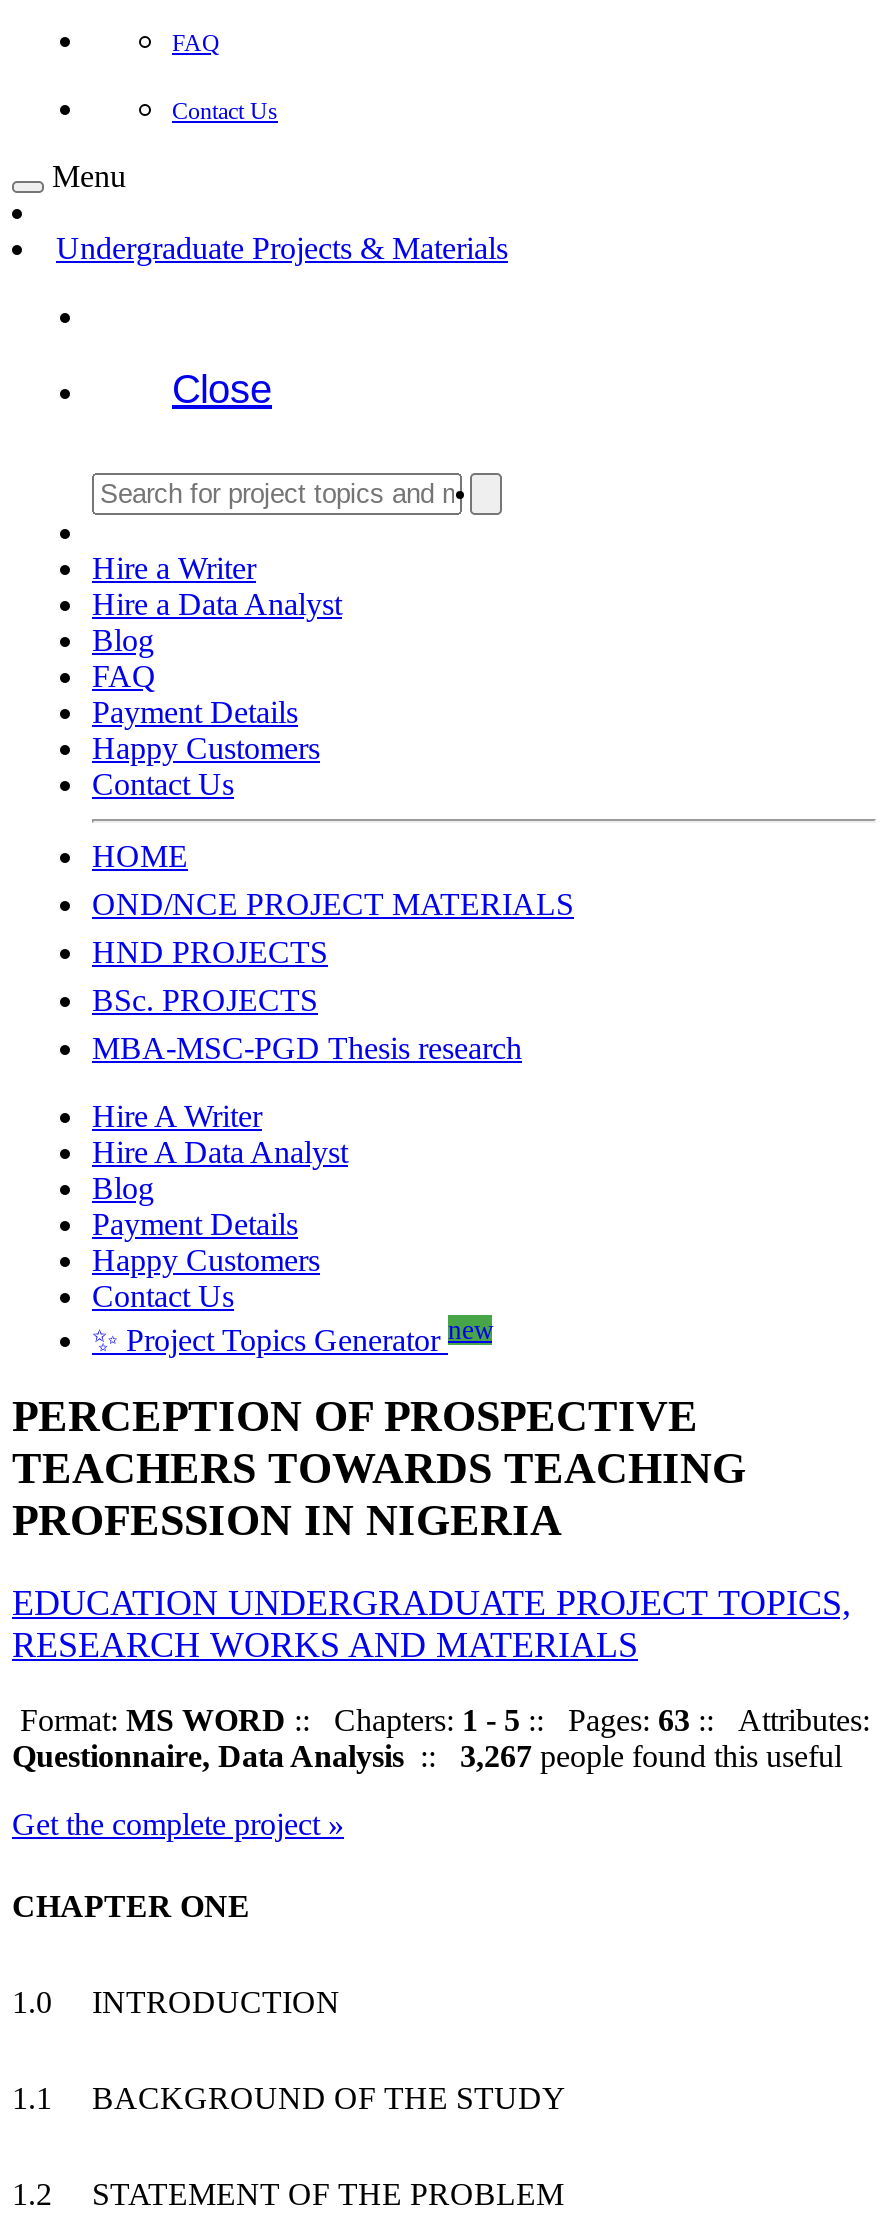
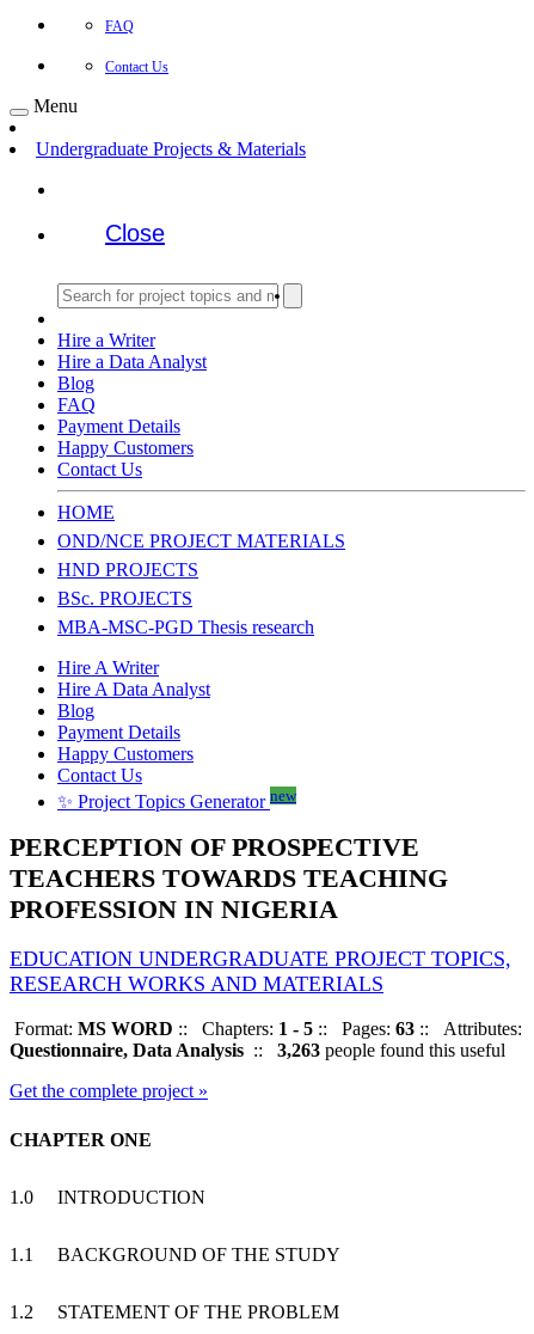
- Questionnaire, Data Analysis:: 3,267 people found this useful
+ Questionnaire, Data Analysis:: 3,263 people found this useful
